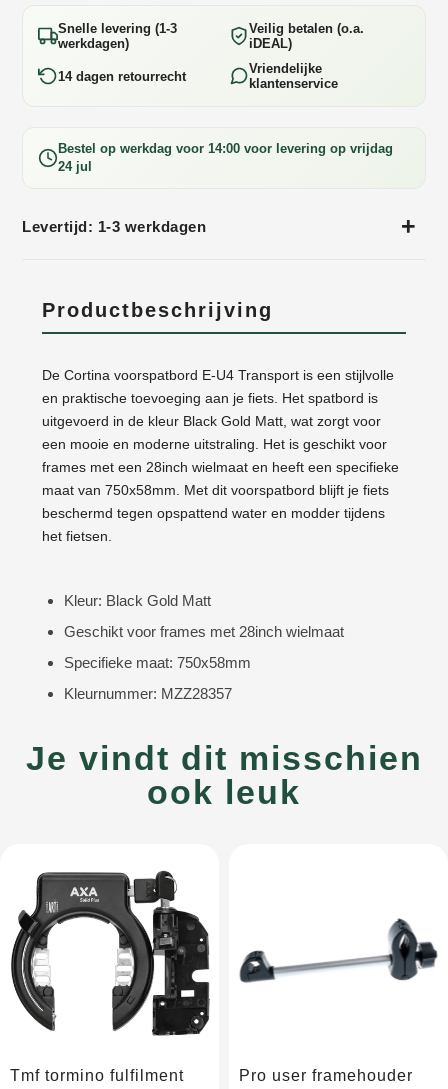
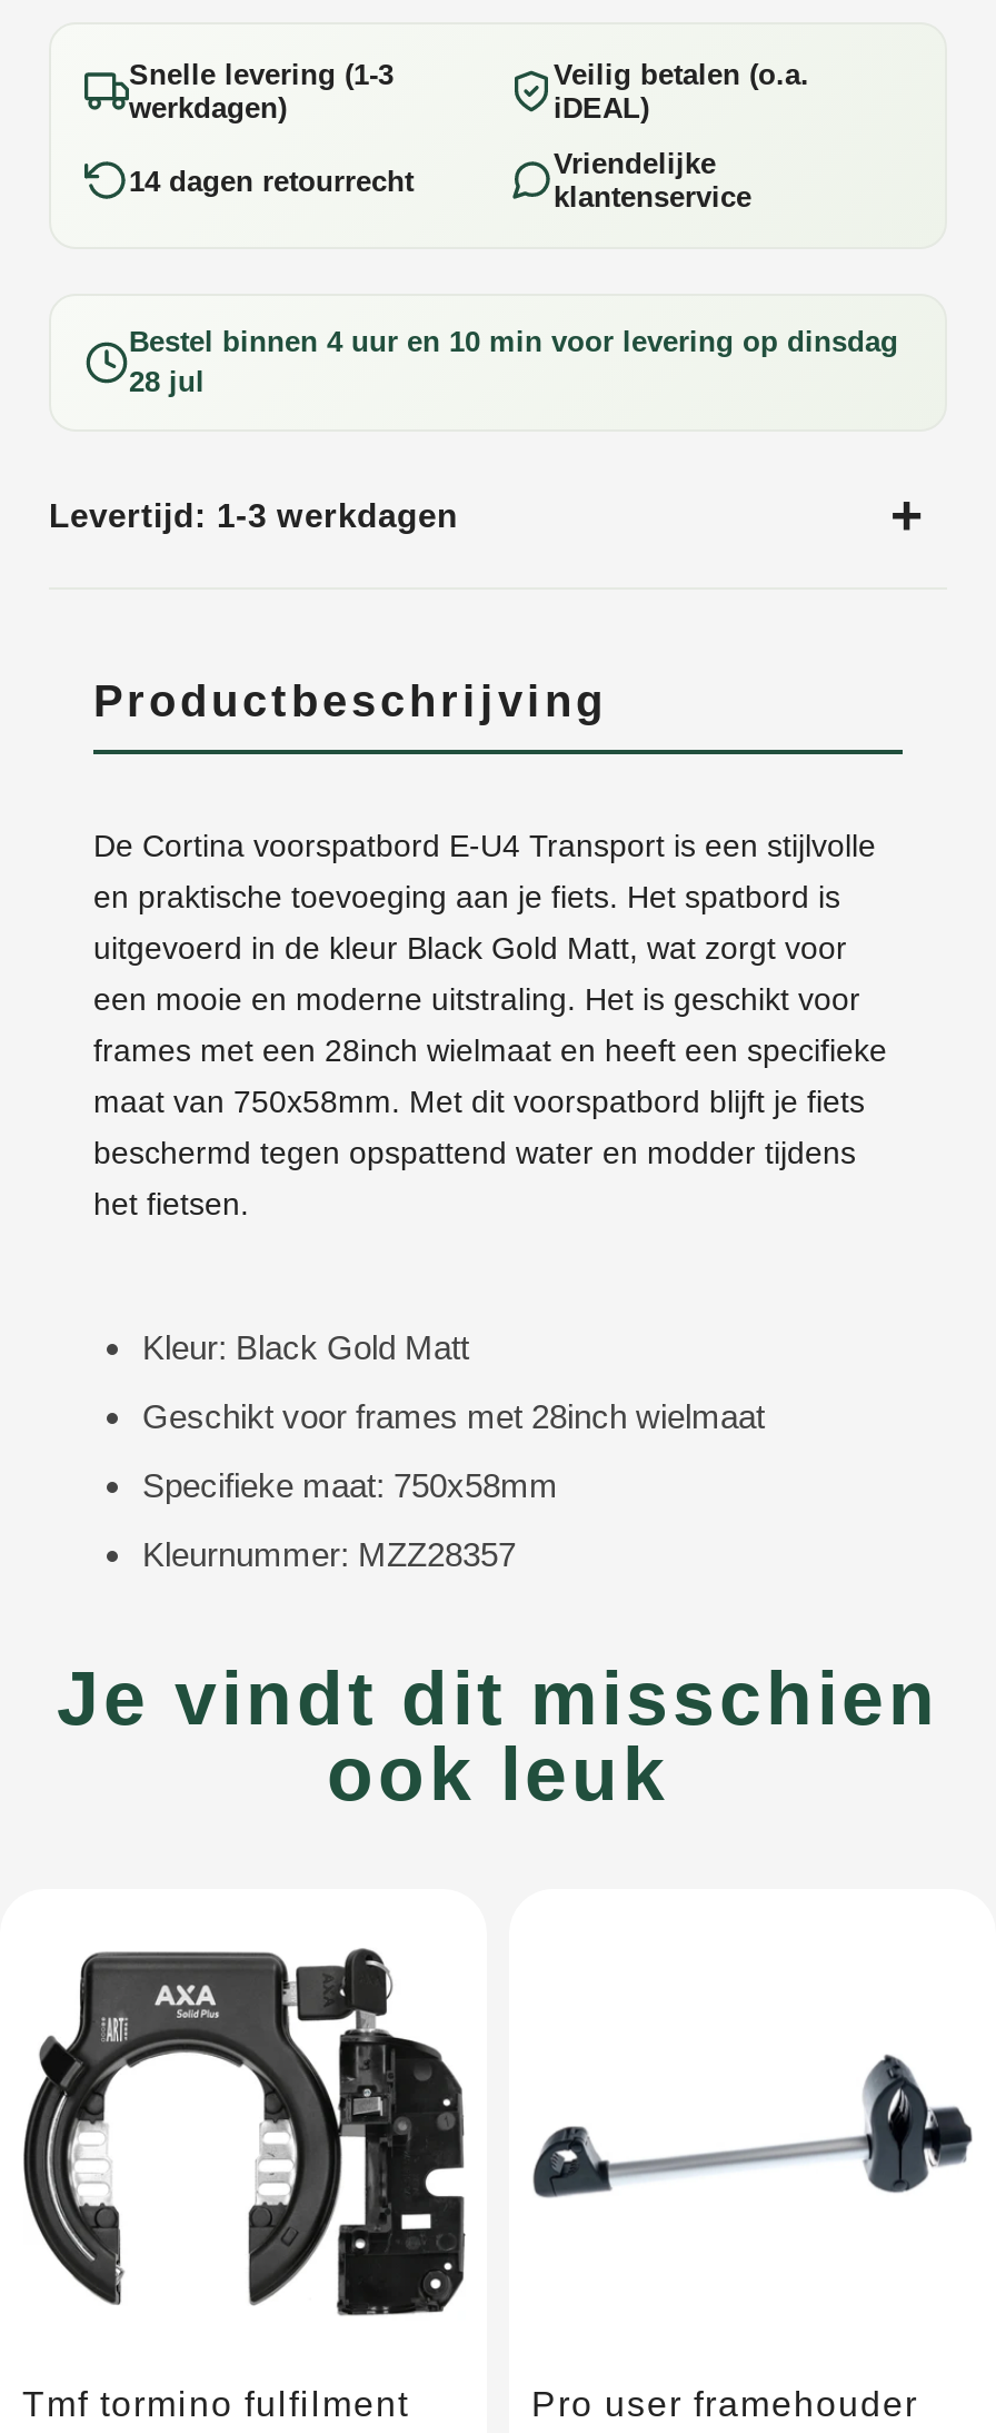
- Bestel op werkdag voor 14:00 voor levering op vrijdag
- 24 jul
+ Bestel binnen 4 uur en 10 min voor levering op dinsdag
+ 28 jul
